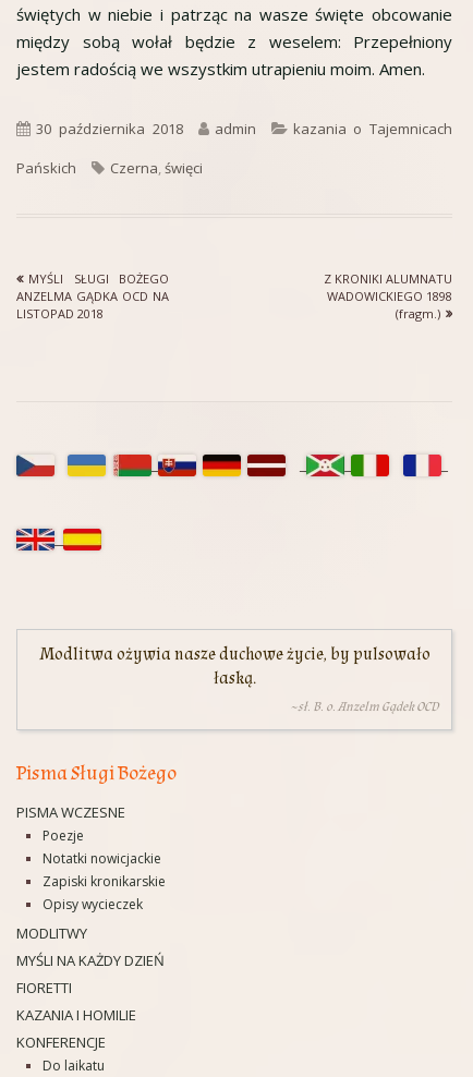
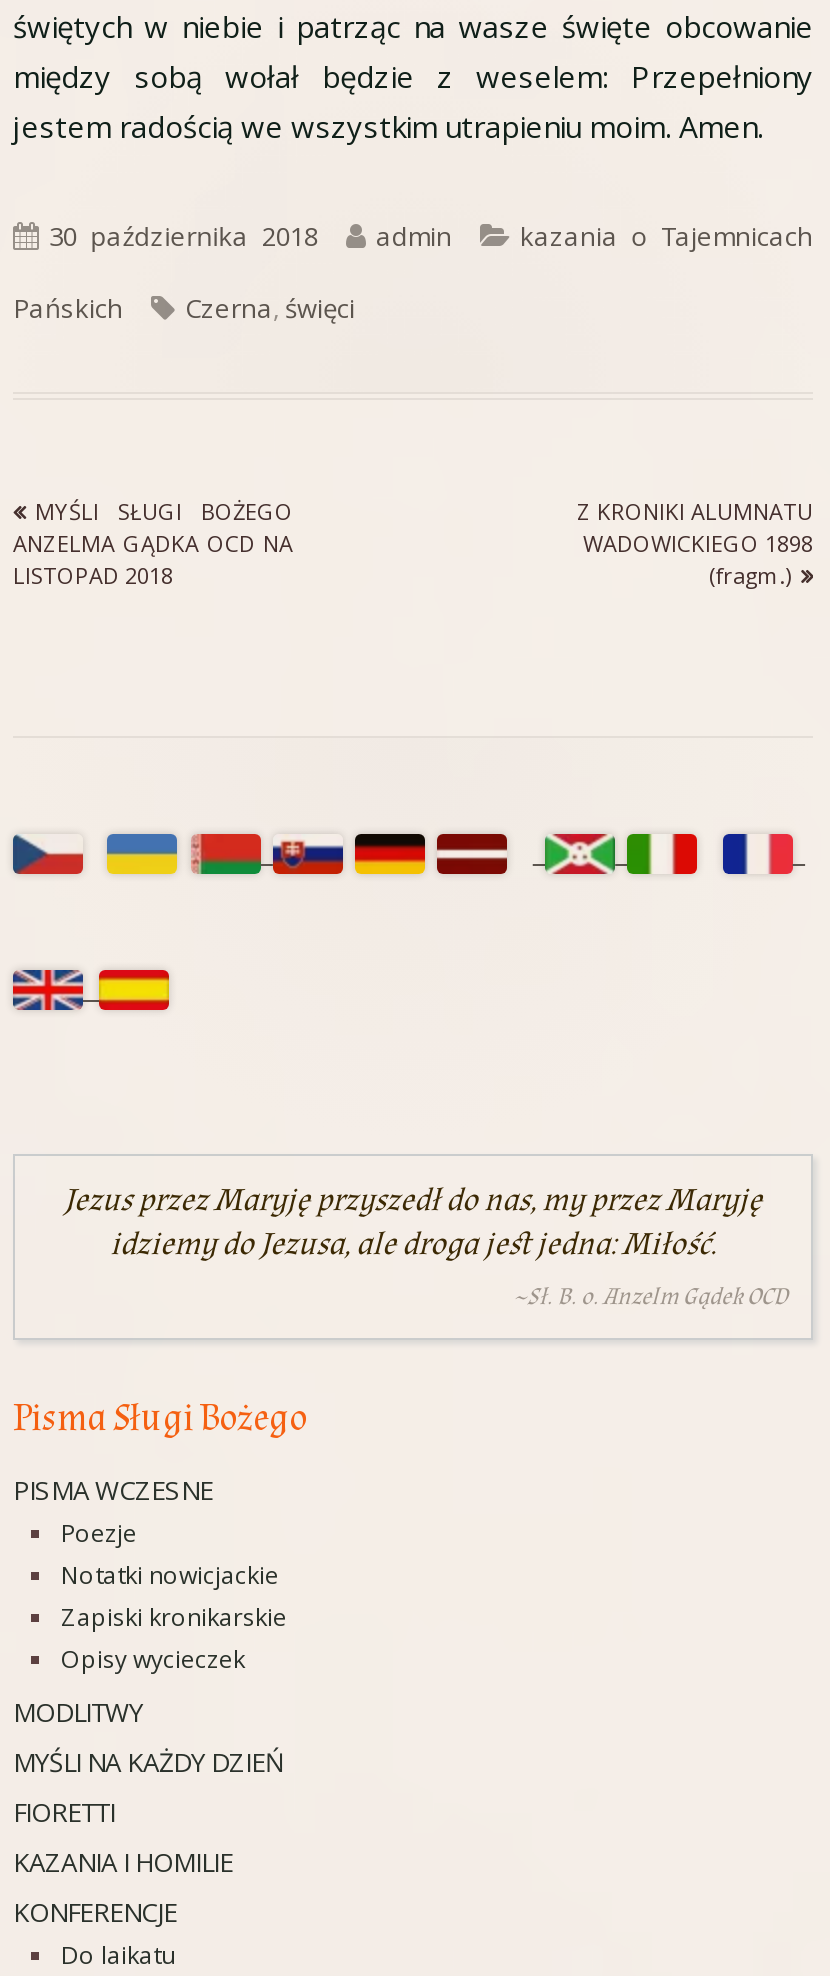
- Modlitwa ożywia nasze duchowe życie, by pulsowało
- łaską.
- ~sł. B. o. Anzelm Gądek OCD
+ Jezus przez Maryję przyszedł do nas, my przez Maryję
+ idziemy do Jezusa, ale droga jest jedna: Miłość.
+ ~Sł. B. o. Anzelm Gądek OCD
